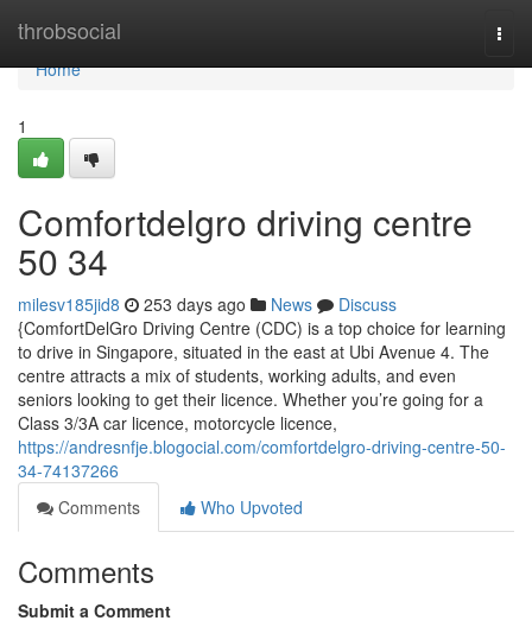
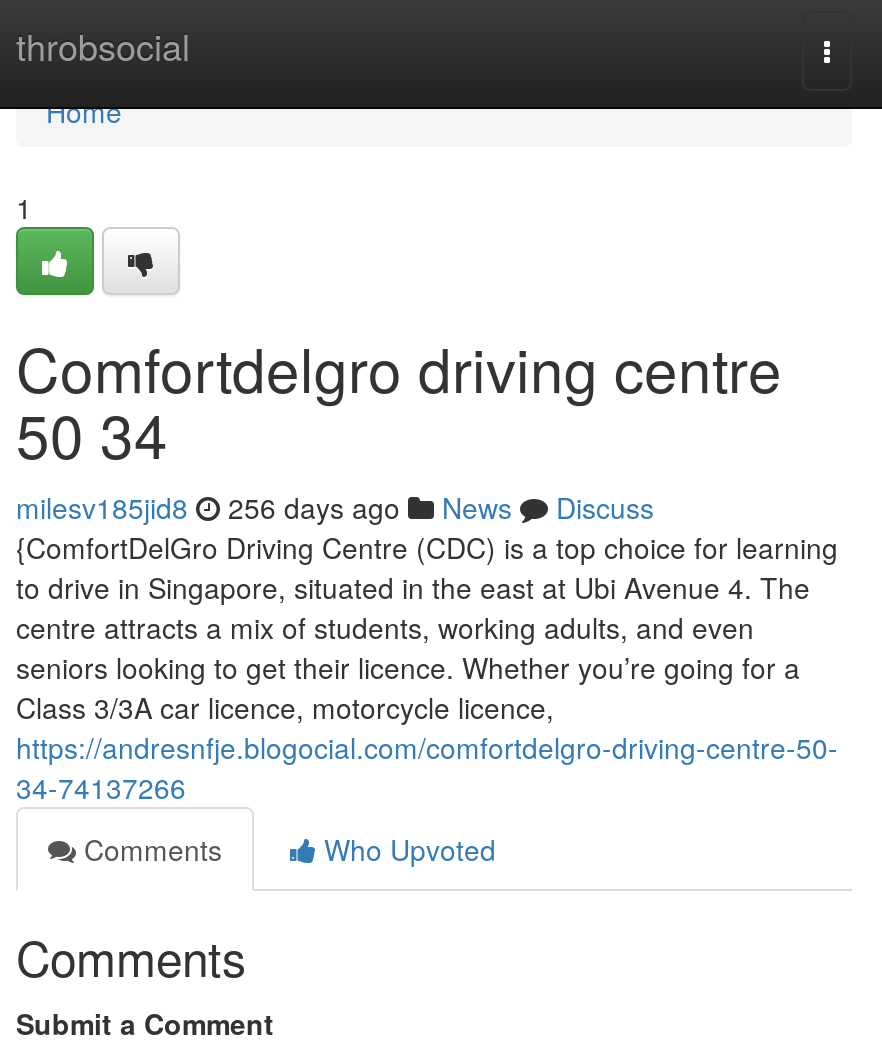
- milesv185jid8 253 days ago News Discuss
+ milesv185jid8 256 days ago News Discuss
